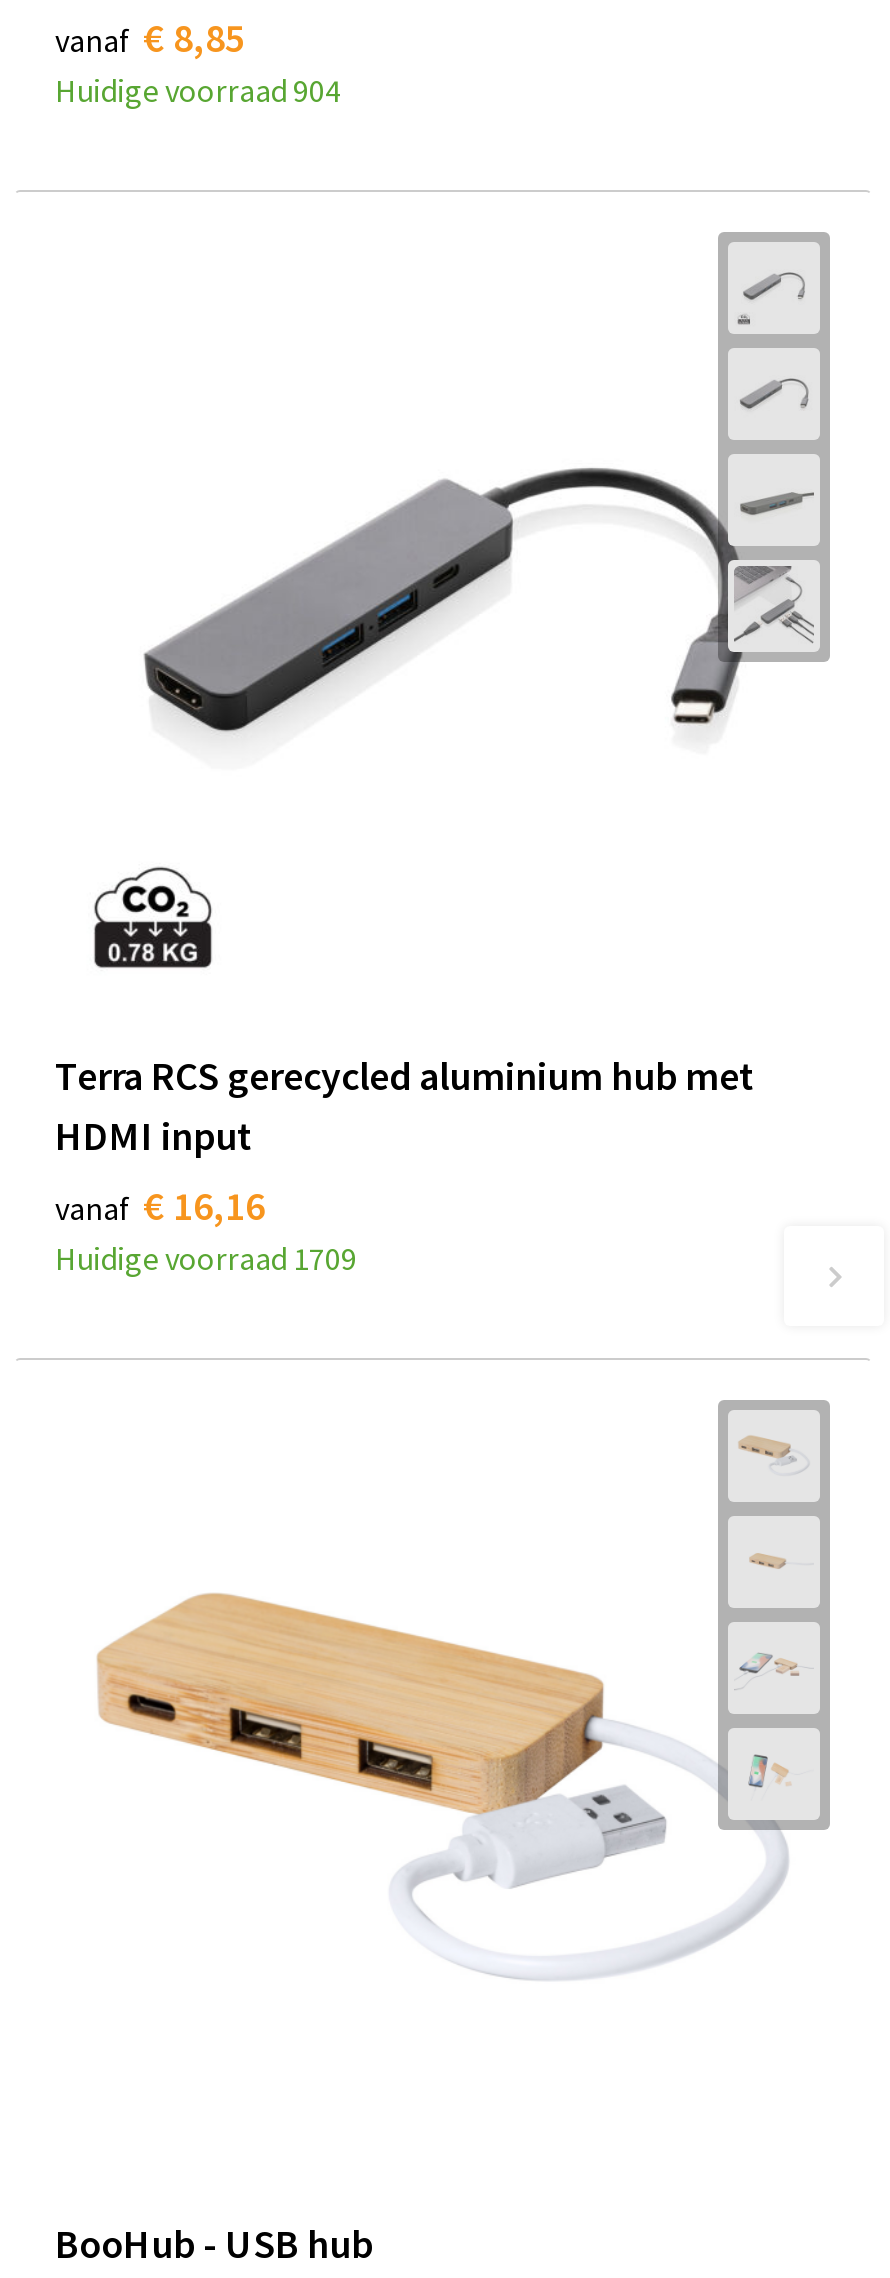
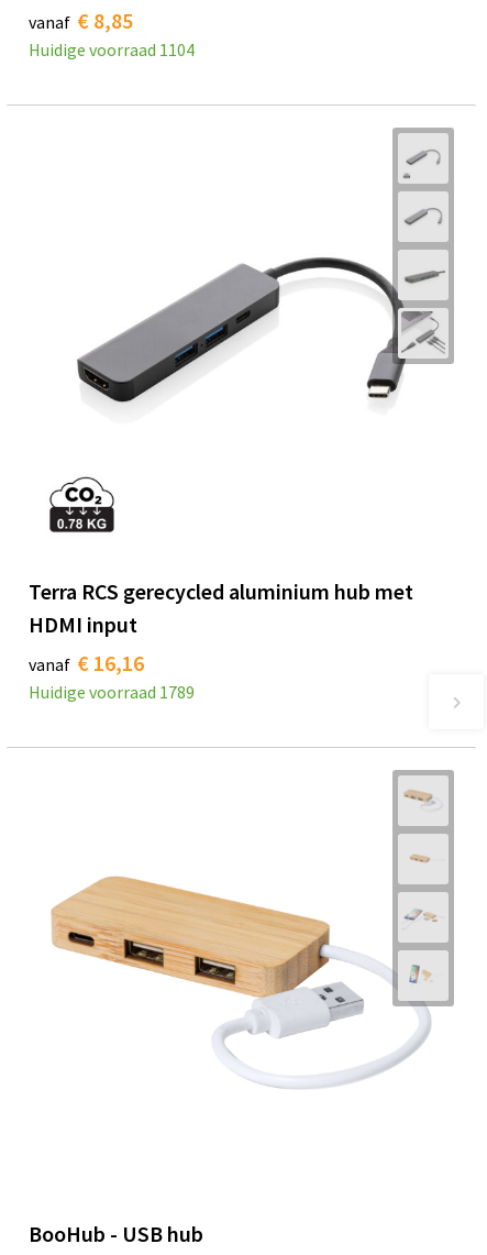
- Huidige voorraad 904
+ Huidige voorraad 1104

- Huidige voorraad 1709
+ Huidige voorraad 1789
